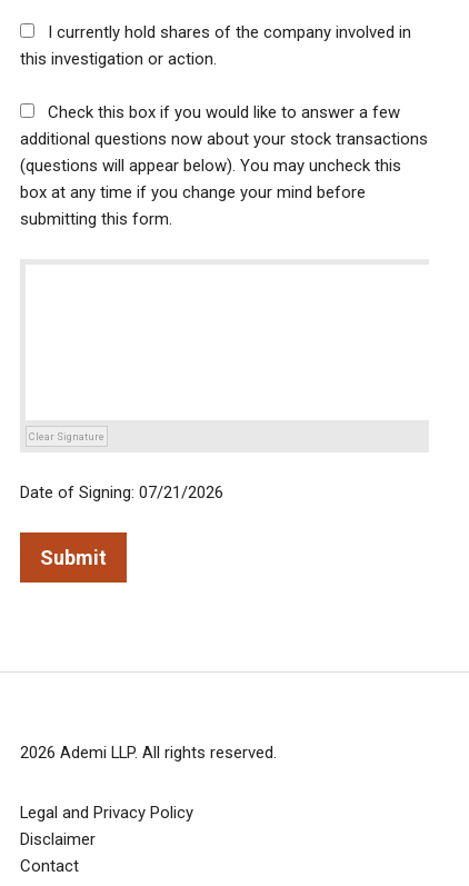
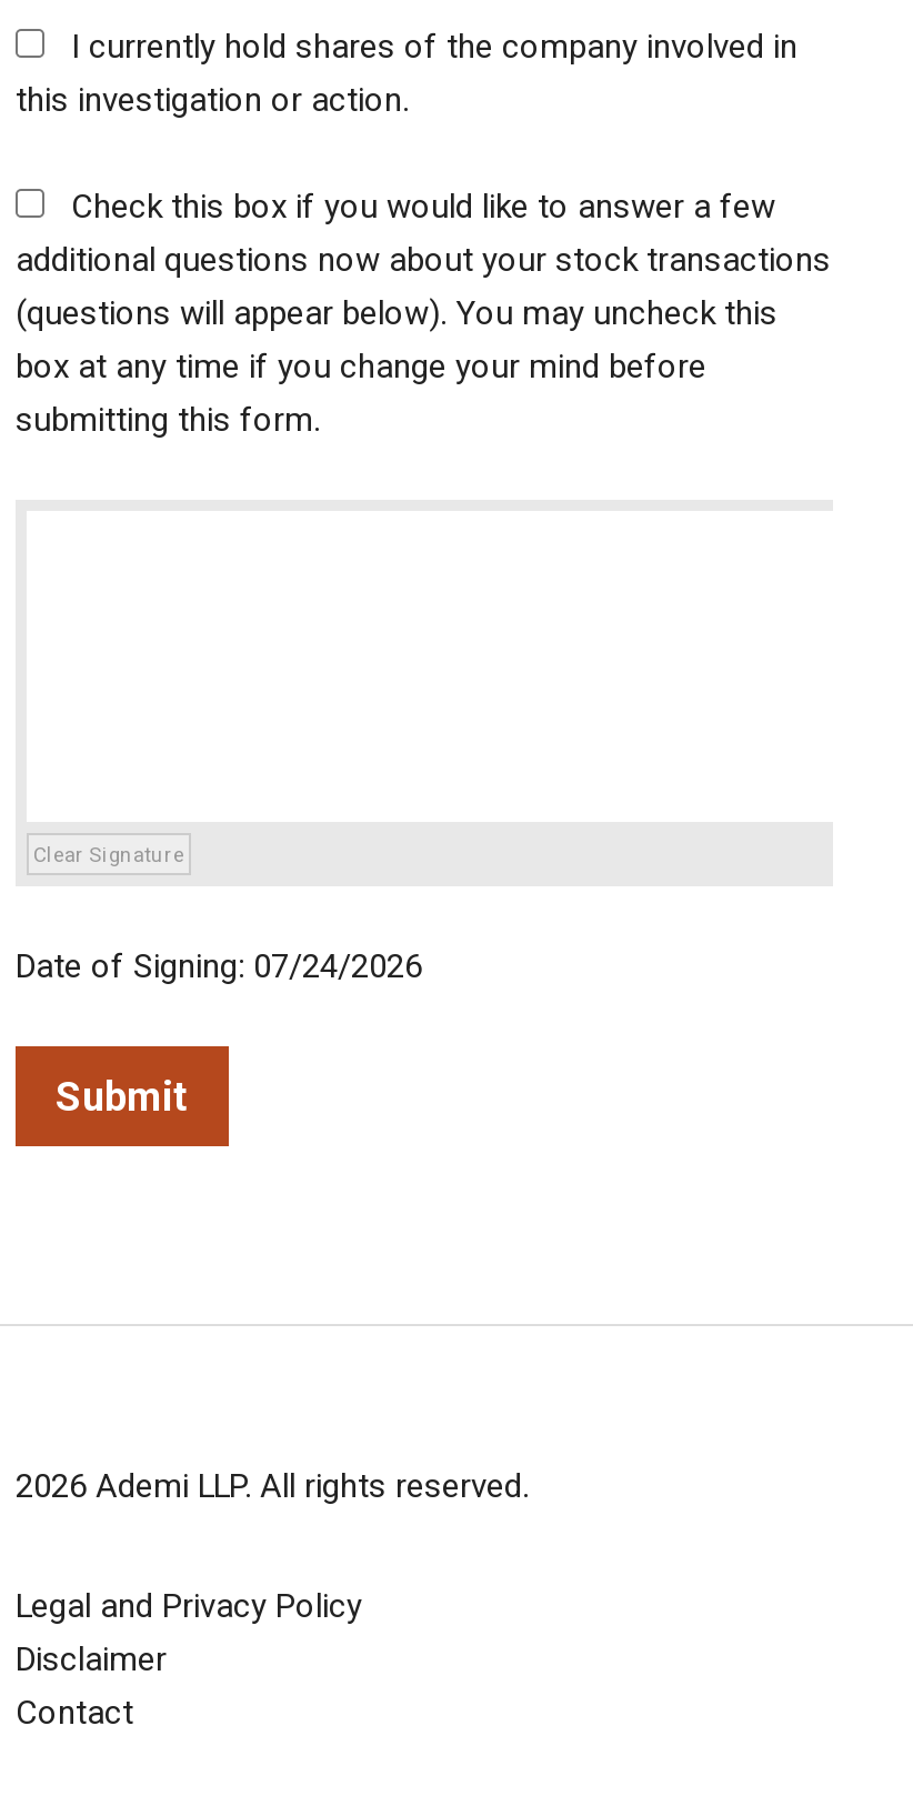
- Date of Signing: 07/21/2026
+ Date of Signing: 07/24/2026
